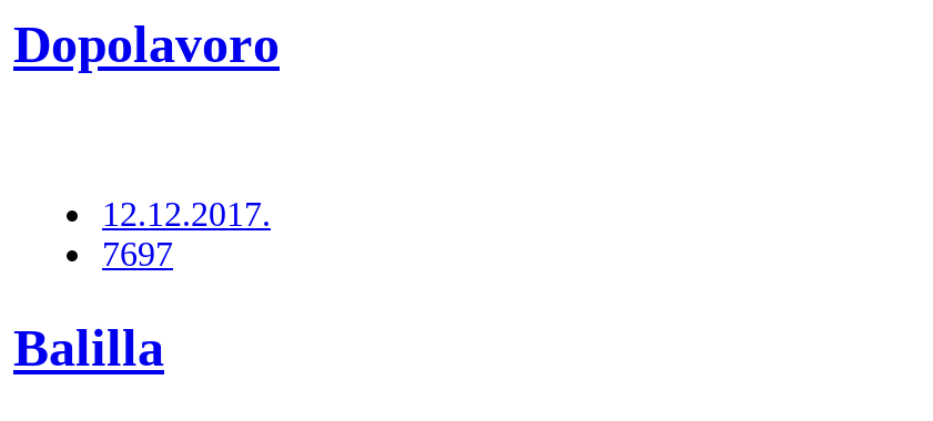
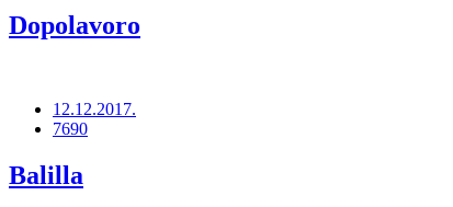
- 7697
+ 7690
